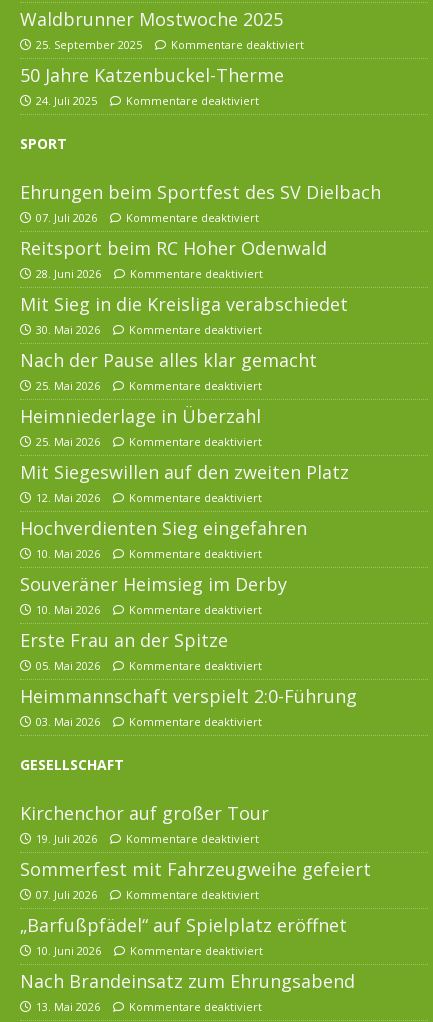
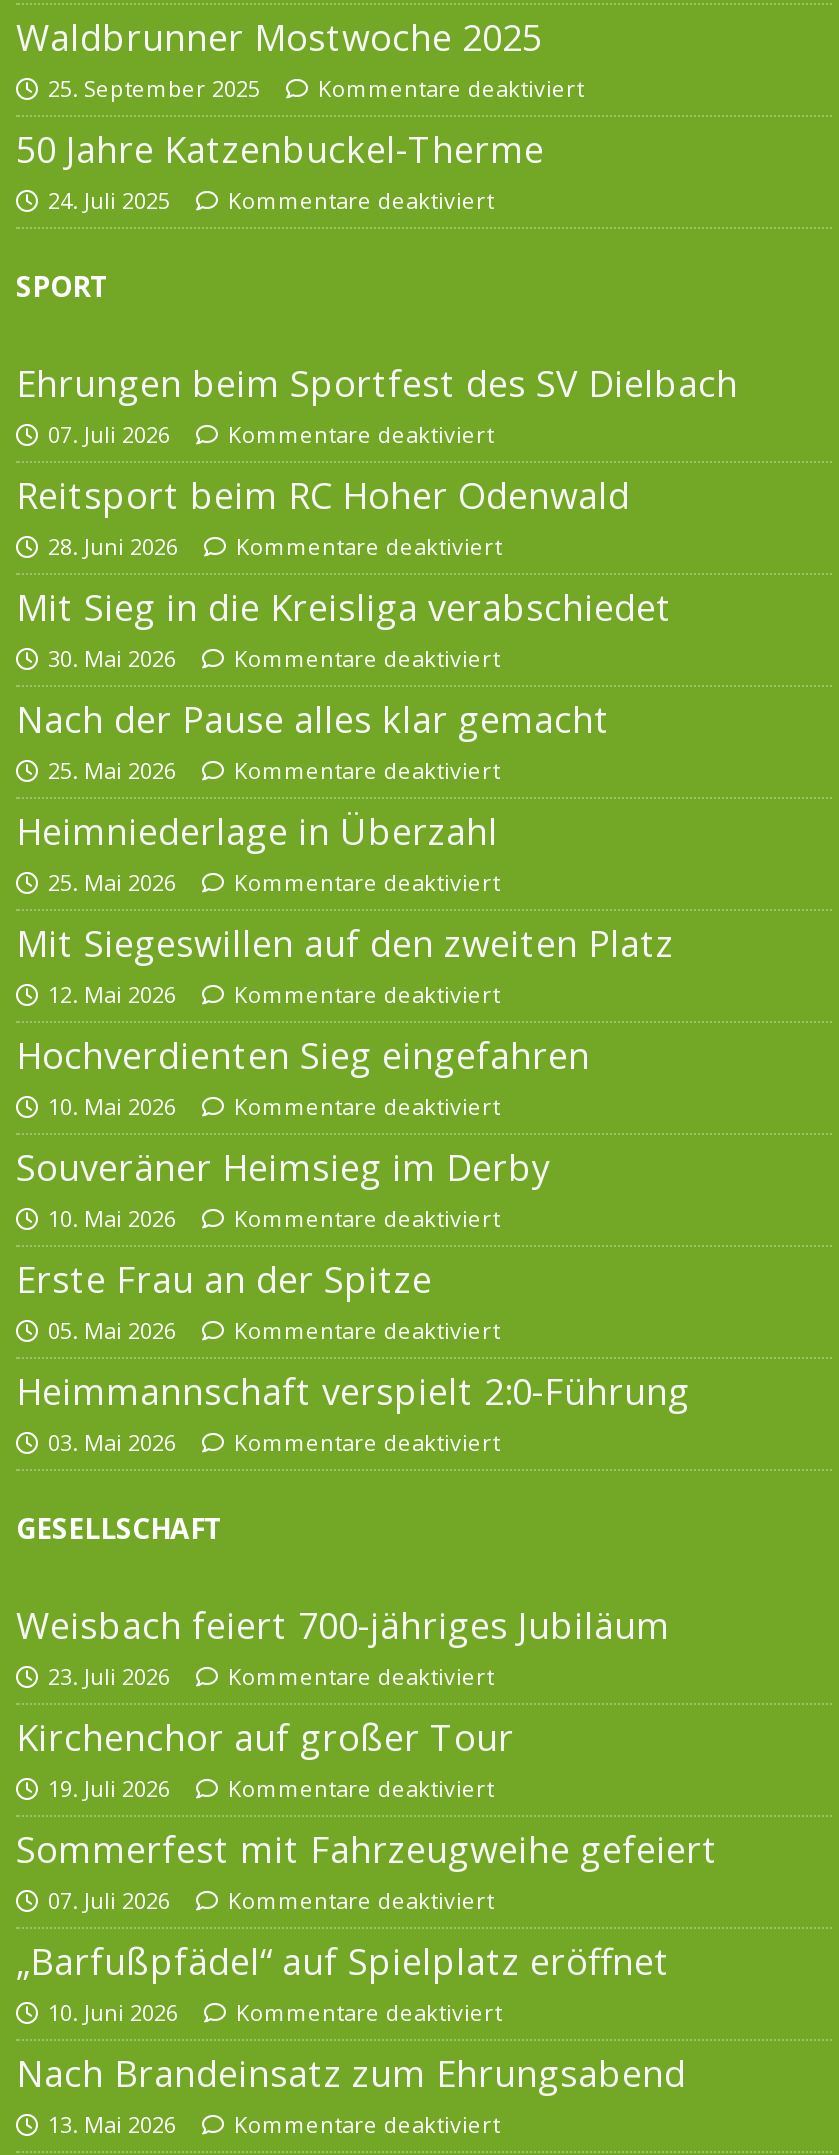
+ Weisbach feiert 700-jähriges Jubiläum
+ 23. Juli 2026
+ Kommentare deaktiviert
